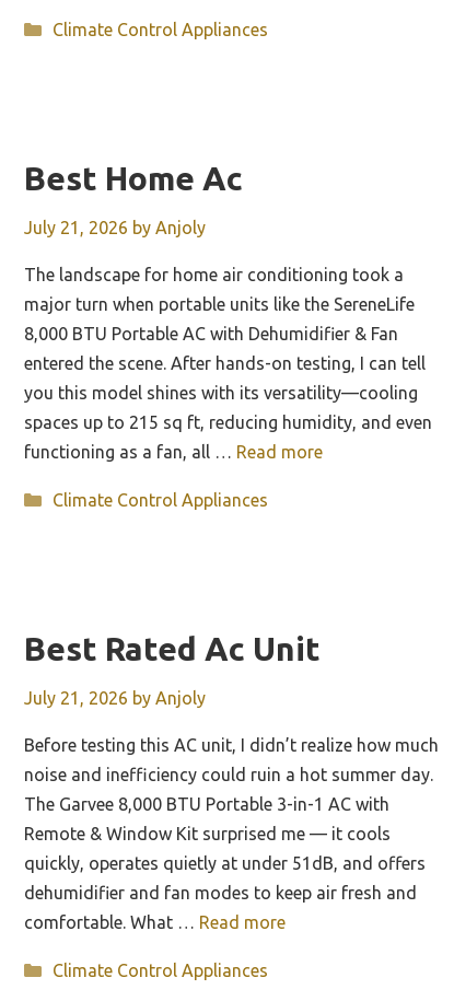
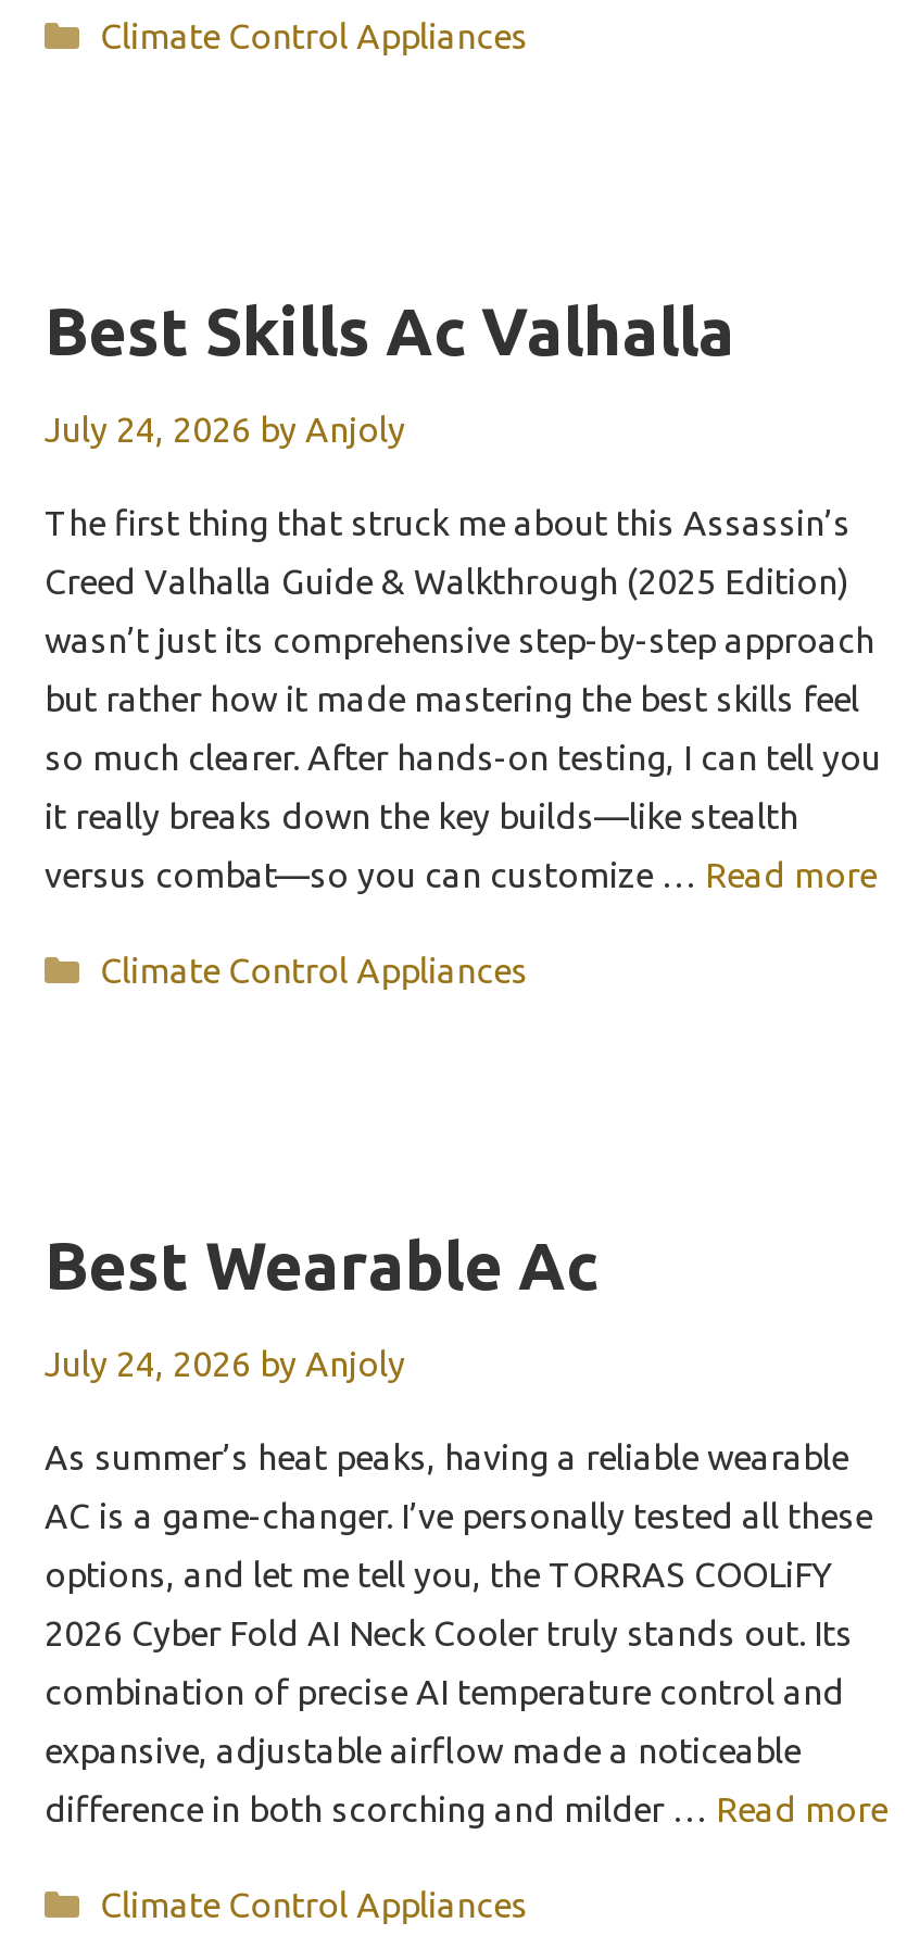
- Best Home Ac
+ Best Skills Ac Valhalla

- July 21, 2026 by Anjoly
+ July 24, 2026 by Anjoly

- The landscape for home air conditioning took a
+ The first thing that struck me about this Assassin’s

- major turn when portable units like the SereneLife
+ Creed Valhalla Guide & Walkthrough (2025 Edition)

- 8,000 BTU Portable AC with Dehumidifier & Fan
+ wasn’t just its comprehensive step-by-step approach

- entered the scene. After hands-on testing, I can tell
+ but rather how it made mastering the best skills feel

- you this model shines with its versatility—cooling
+ so much clearer. After hands-on testing, I can tell you

- spaces up to 215 sq ft, reducing humidity, and even
+ it really breaks down the key builds—like stealth

- functioning as a fan, all … Read more
+ versus combat—so you can customize … Read more

- Best Rated Ac Unit
+ Best Wearable Ac

- July 21, 2026 by Anjoly
+ July 24, 2026 by Anjoly

- Before testing this AC unit, I didn’t realize how much
+ As summer’s heat peaks, having a reliable wearable

- noise and inefficiency could ruin a hot summer day.
+ AC is a game-changer. I’ve personally tested all these

- The Garvee 8,000 BTU Portable 3-in-1 AC with
+ options, and let me tell you, the TORRAS COOLiFY

- Remote & Window Kit surprised me — it cools
+ 2026 Cyber Fold AI Neck Cooler truly stands out. Its

- quickly, operates quietly at under 51dB, and offers
+ combination of precise AI temperature control and

- dehumidifier and fan modes to keep air fresh and
+ expansive, adjustable airflow made a noticeable

- comfortable. What … Read more
+ difference in both scorching and milder … Read more
